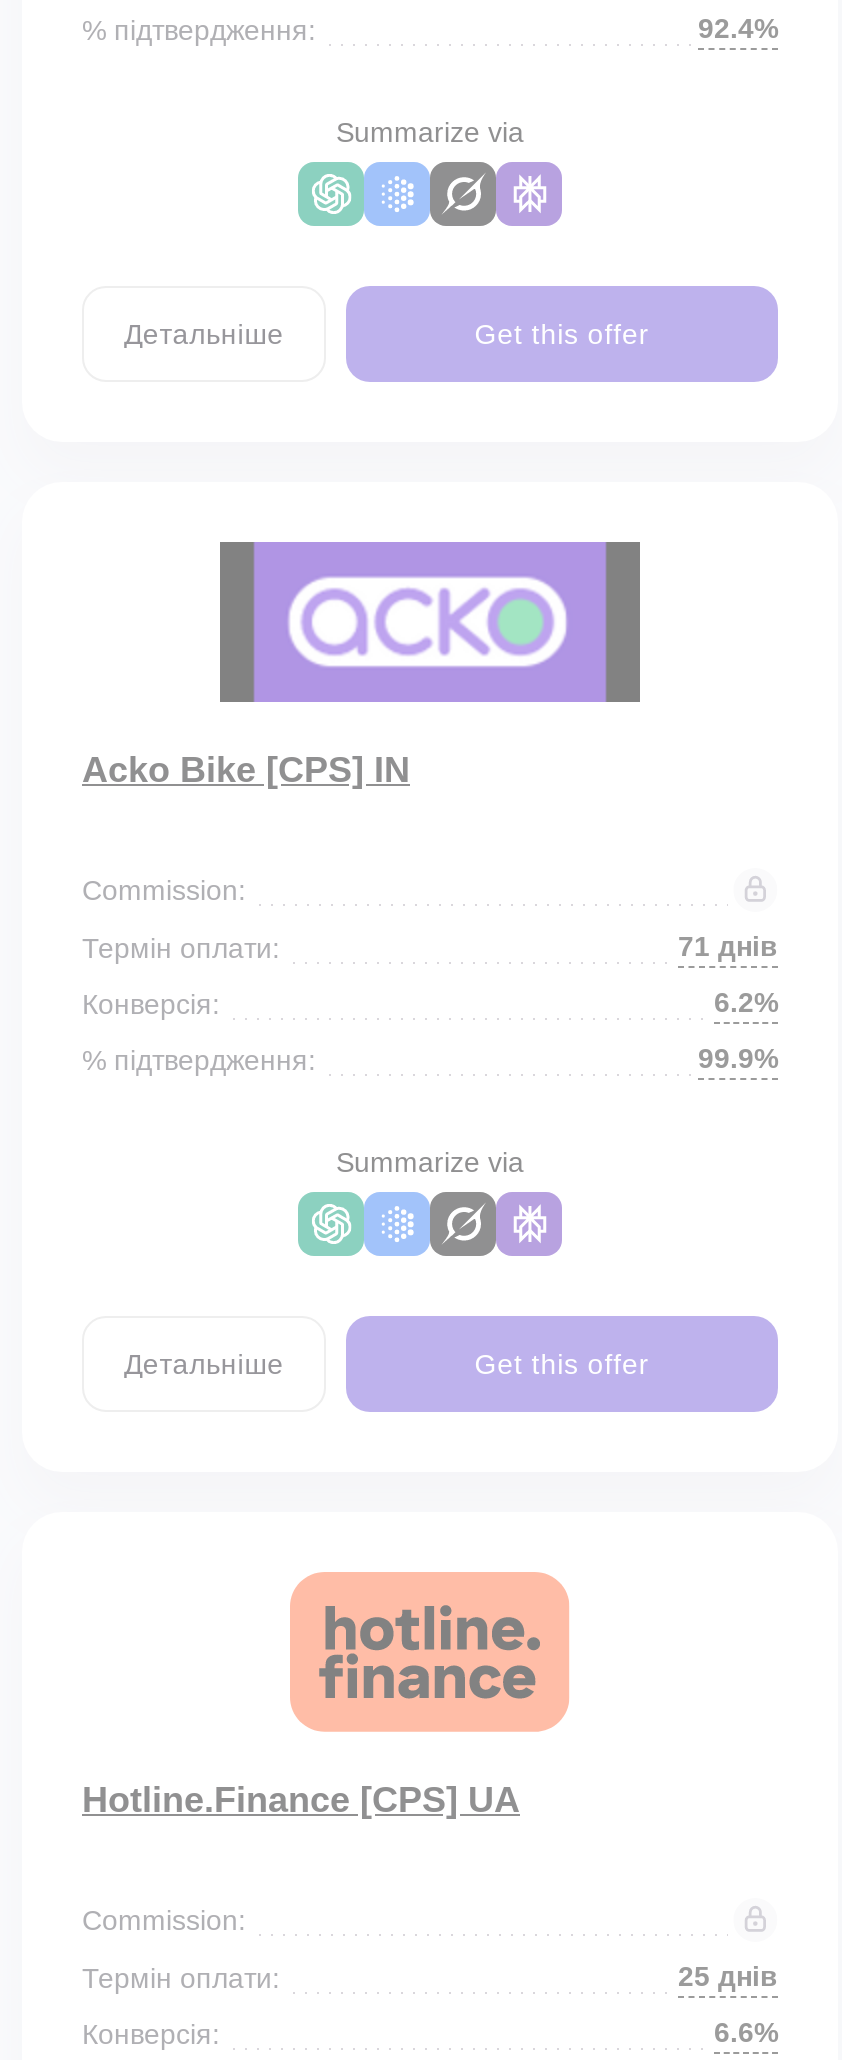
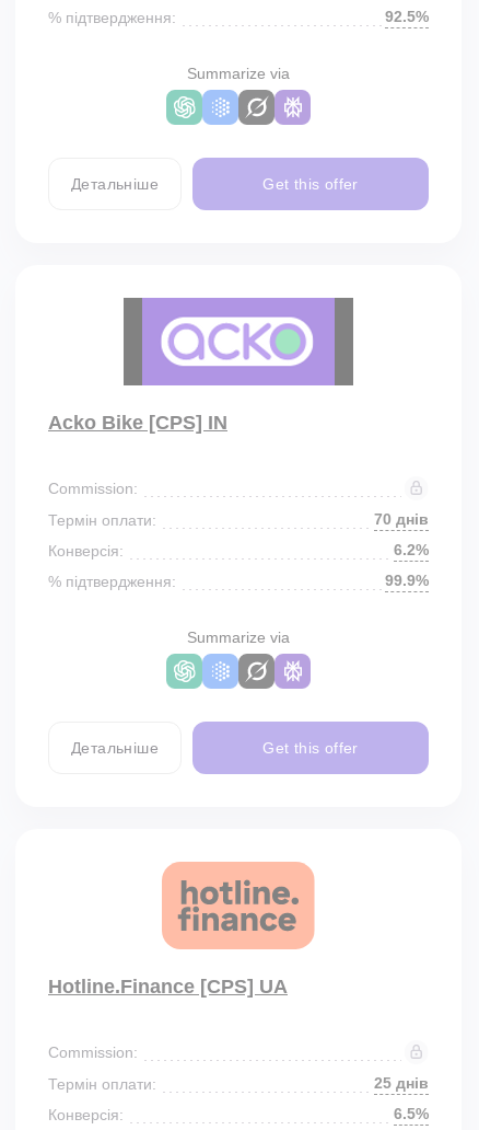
- 92.4%
+ 92.5%

- 71 днів
+ 70 днів

- 6.6%
+ 6.5%
